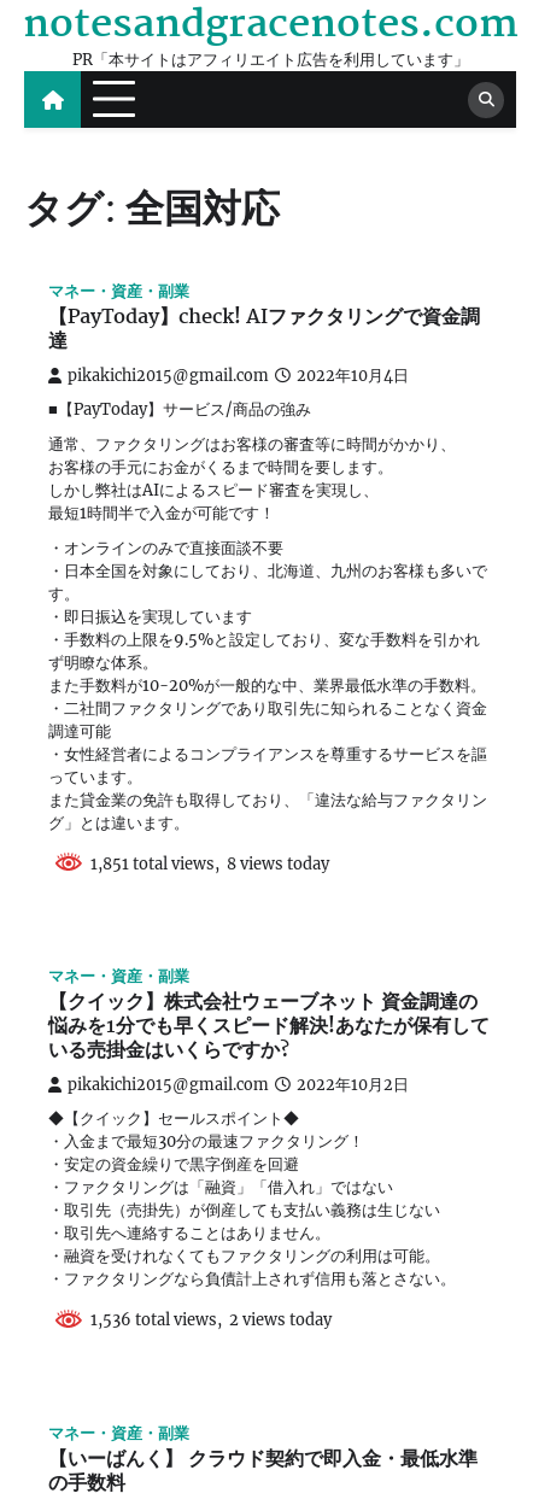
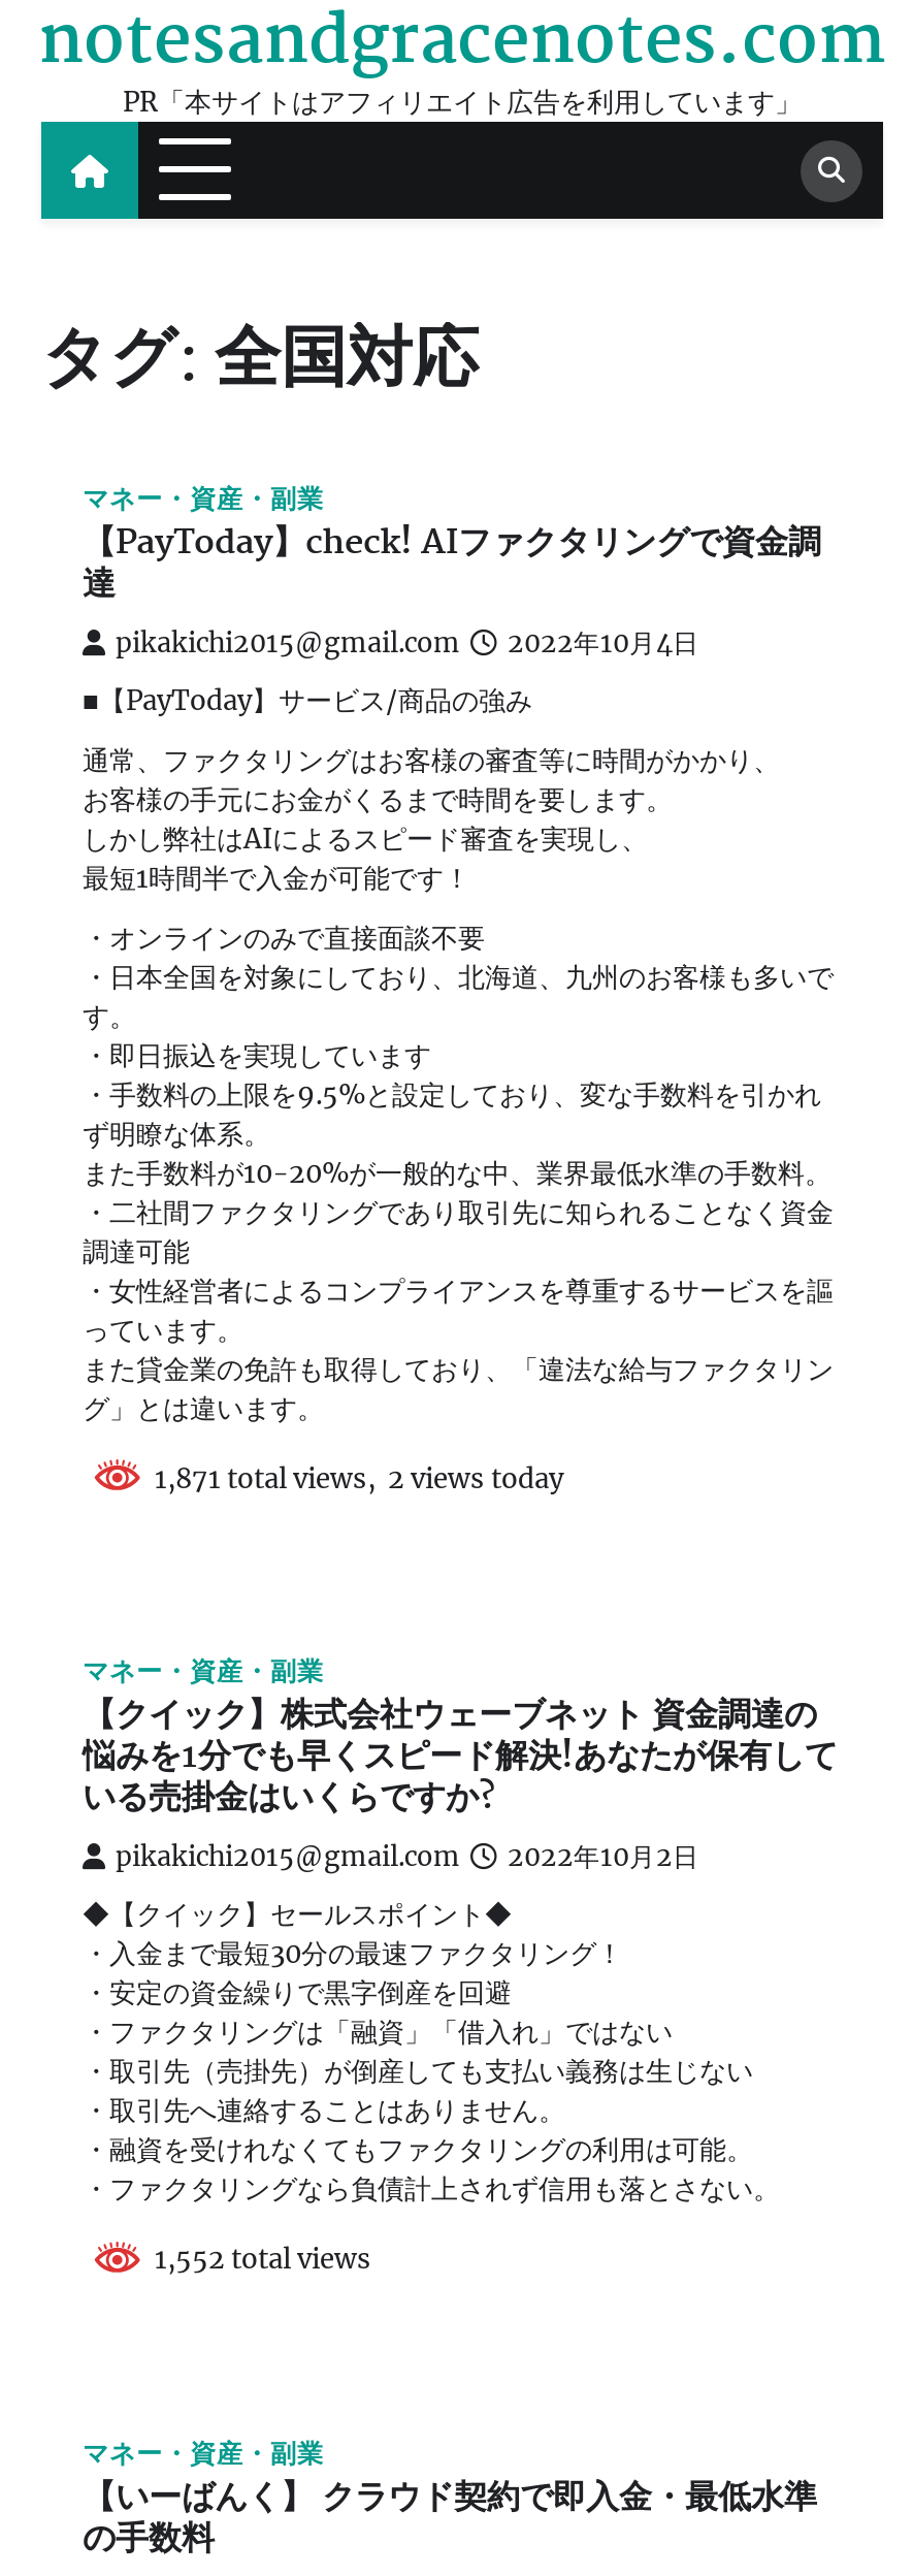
- 1,851 total views, 8 views today
+ 1,871 total views, 2 views today

- 1,536 total views, 2 views today
+ 1,552 total views
